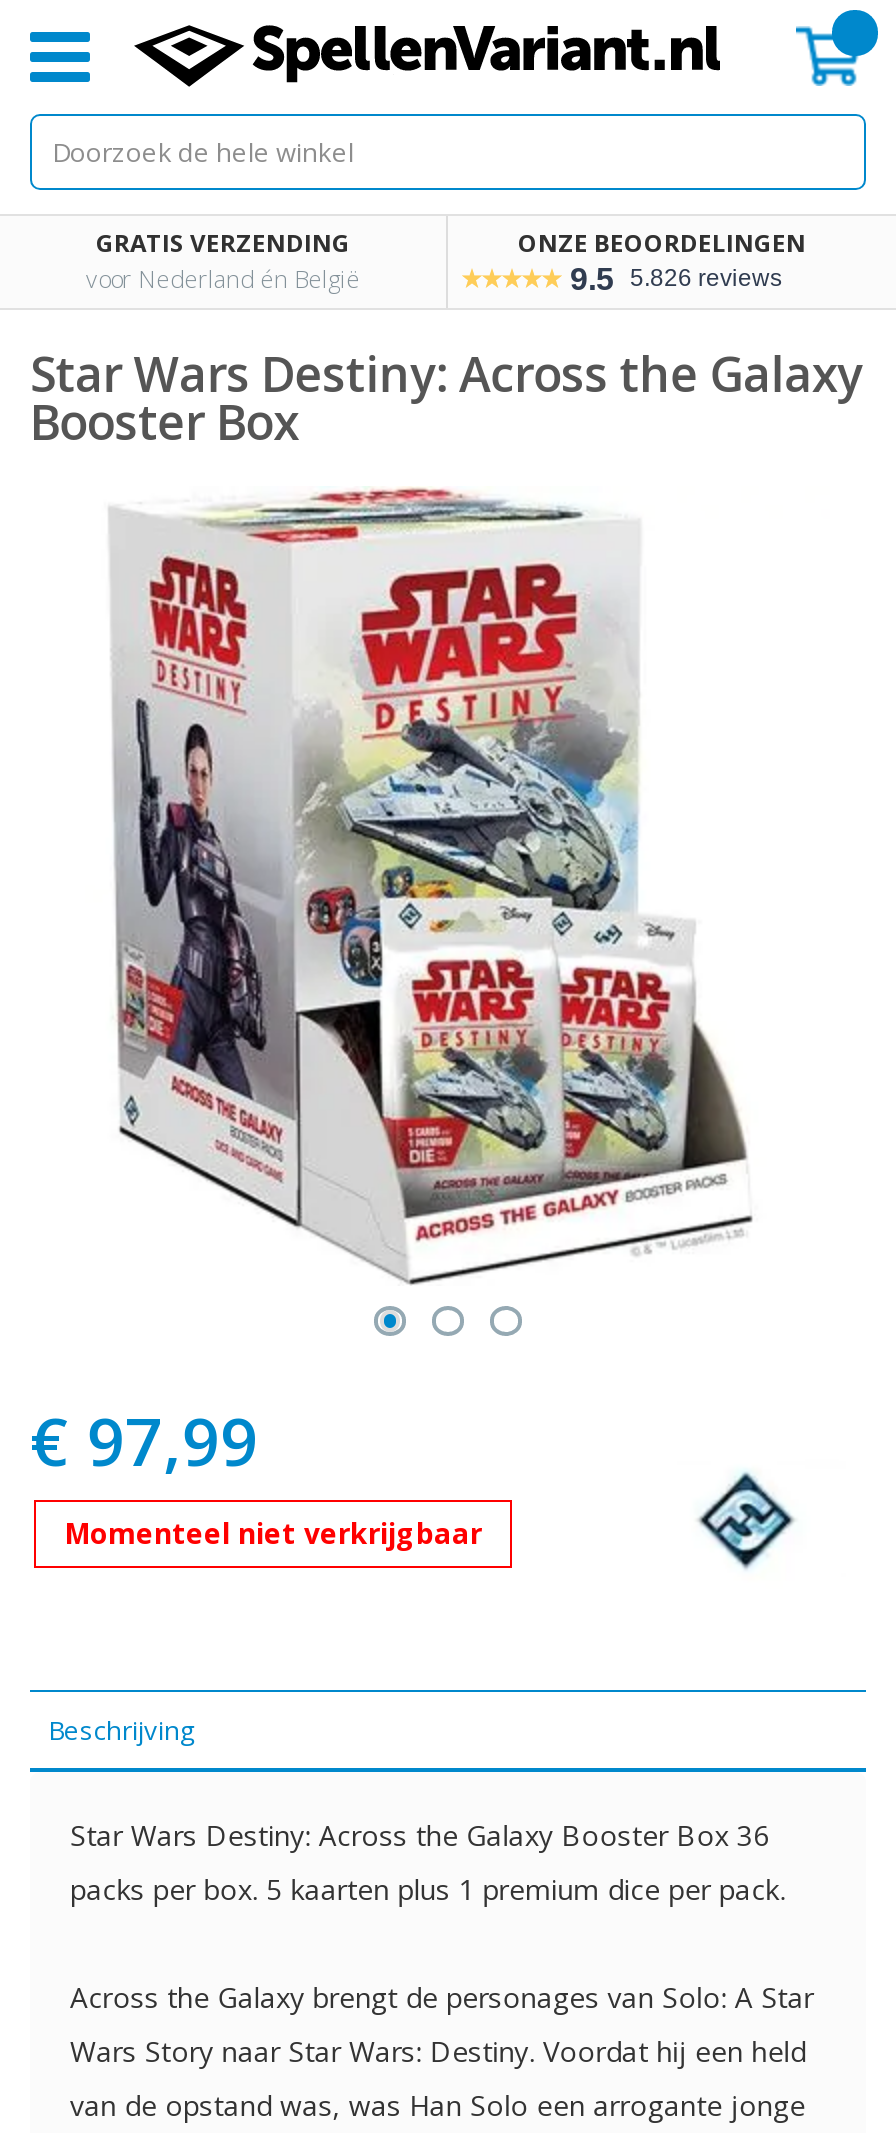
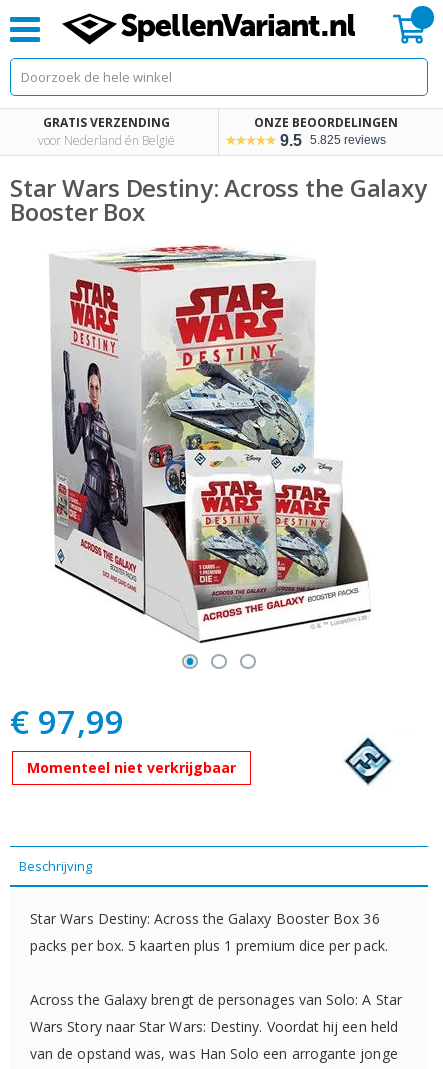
- 9.5 5.826 reviews
+ 9.5 5.825 reviews
